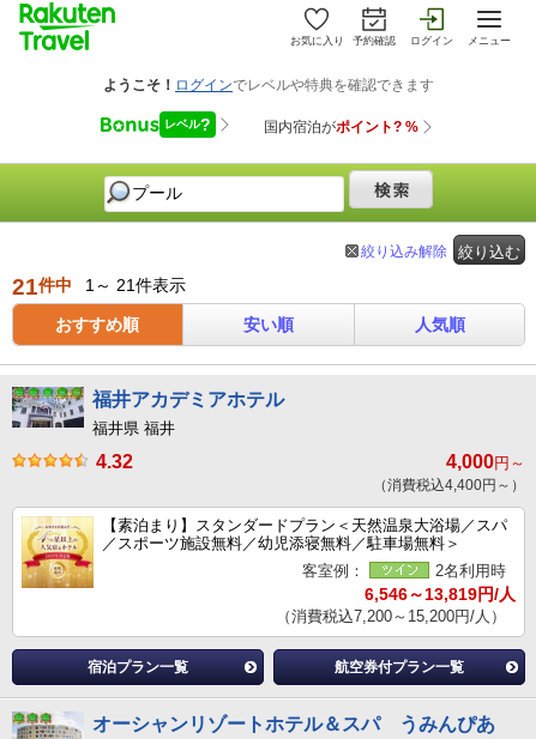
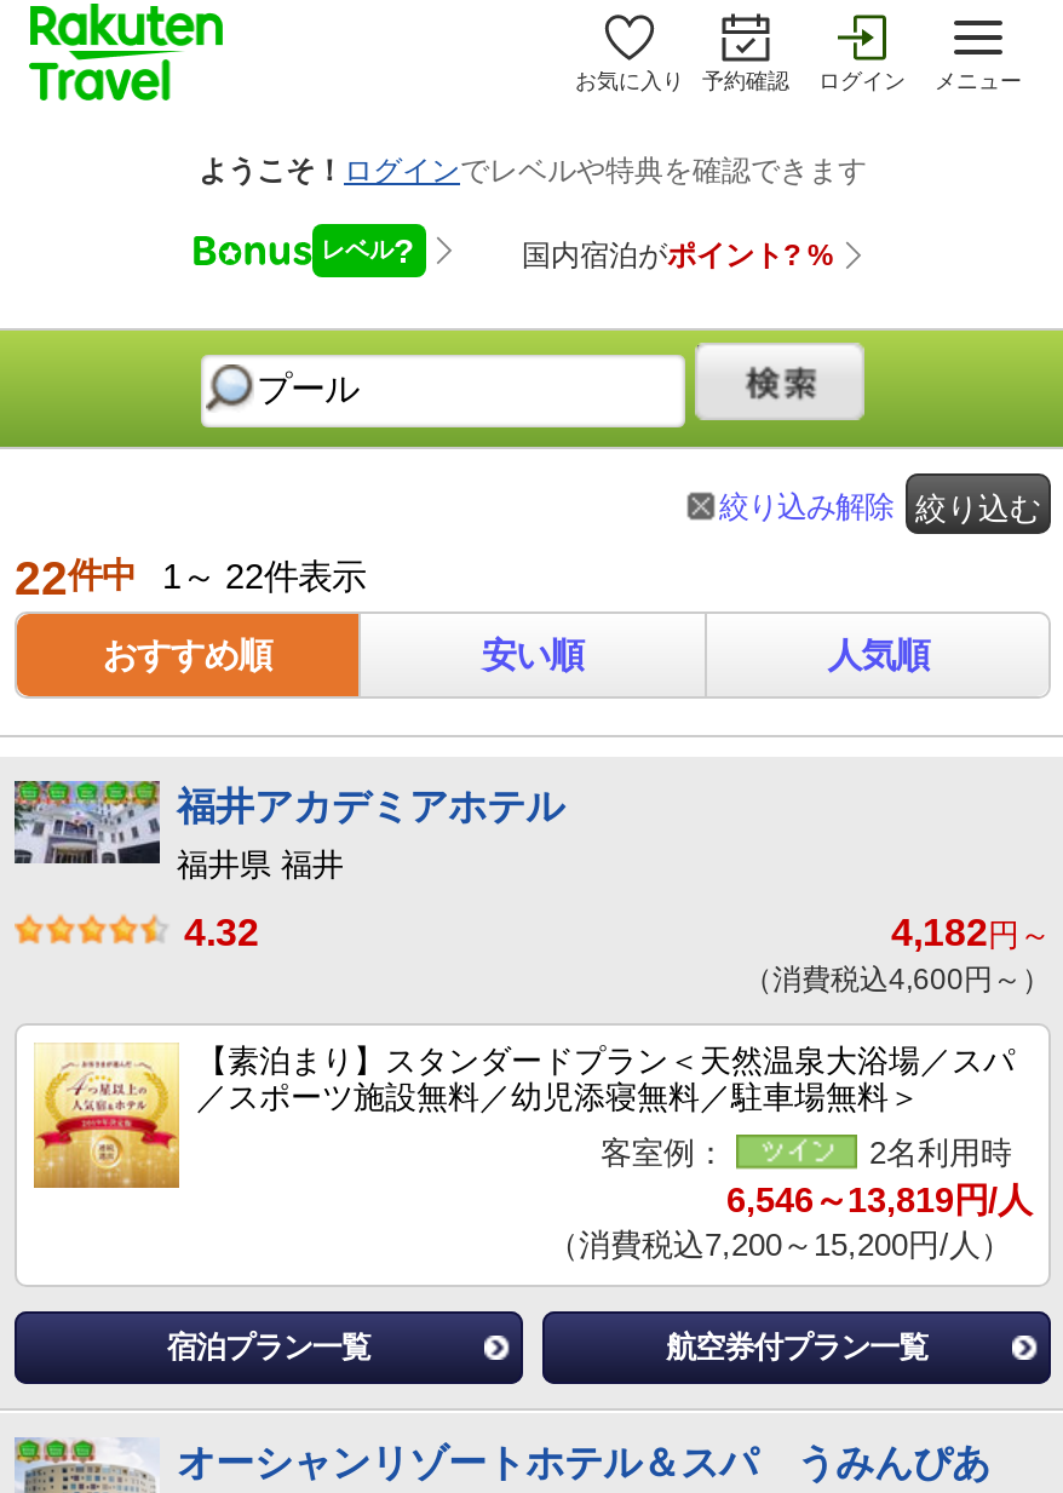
- 21件中 1～ 21件表示
+ 22件中 1～ 22件表示

- 4,000円～
+ 4,182円～

- （消費税込4,400円～）
+ （消費税込4,600円～）
